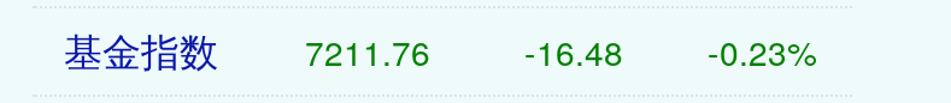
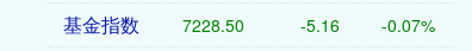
- 7211.76
+ 7228.50

- -16.48
+ -5.16

- -0.23%
+ -0.07%
